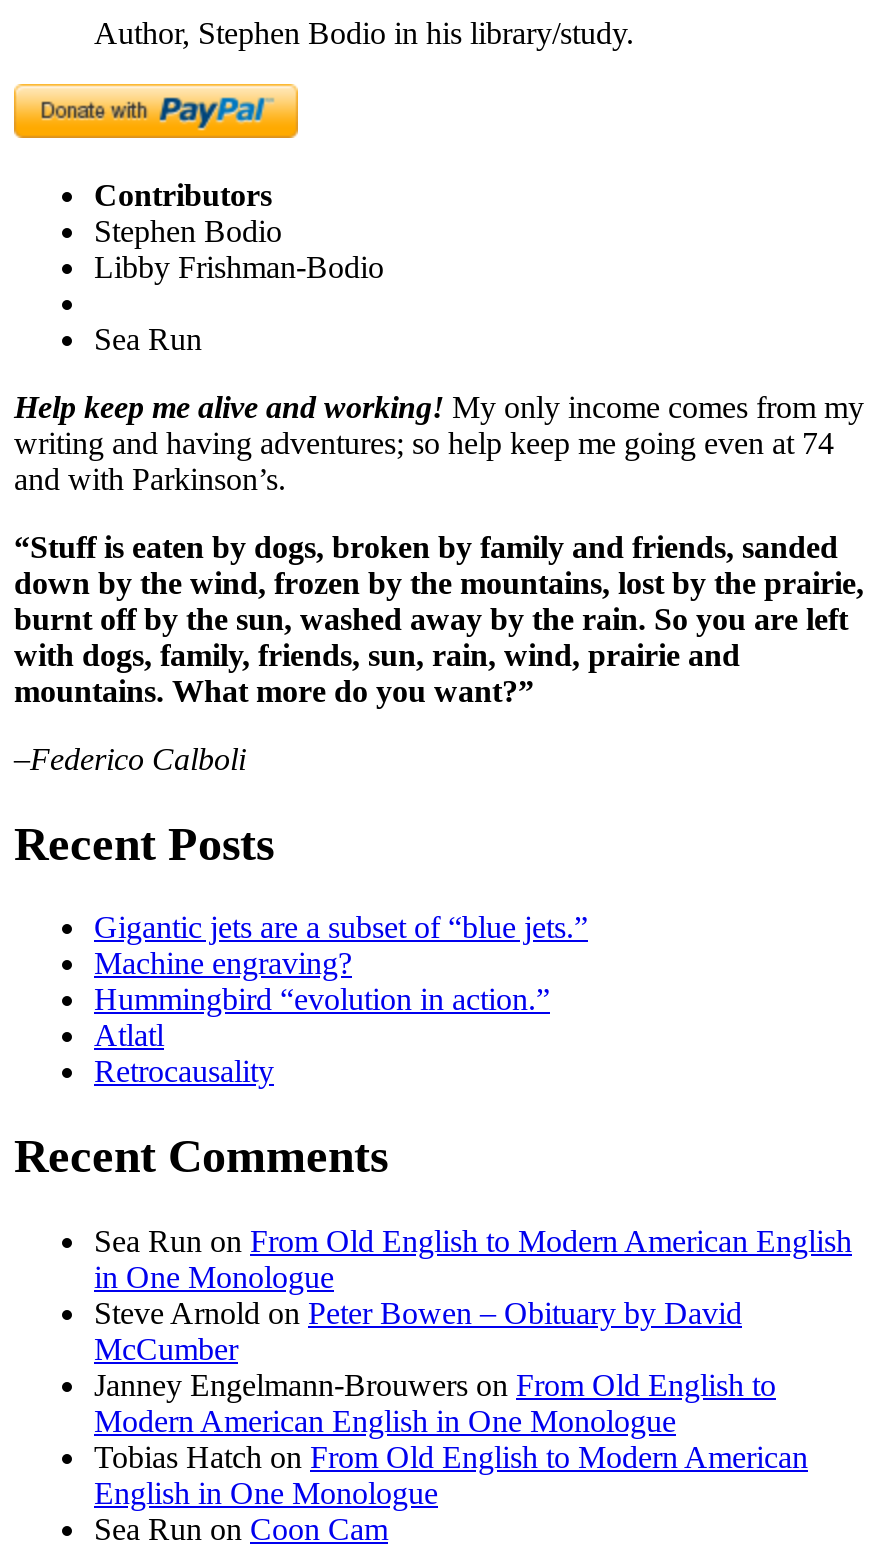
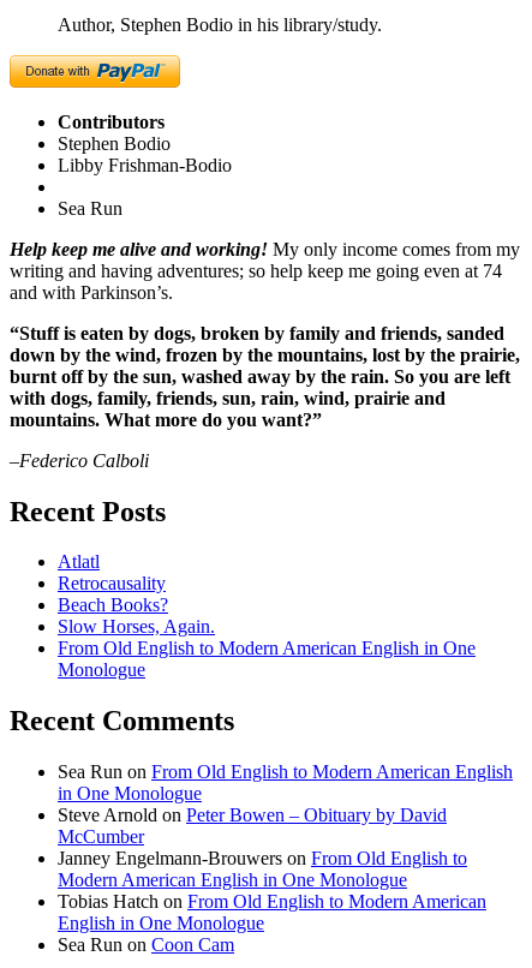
- Gigantic jets are a subset of “blue jets.”
- Machine engraving?
- Hummingbird “evolution in action.”

moved up: Atlatl | Retrocausality

+ Beach Books?
+ Slow Horses, Again.
+ From Old English to Modern American English in One
+ Monologue
